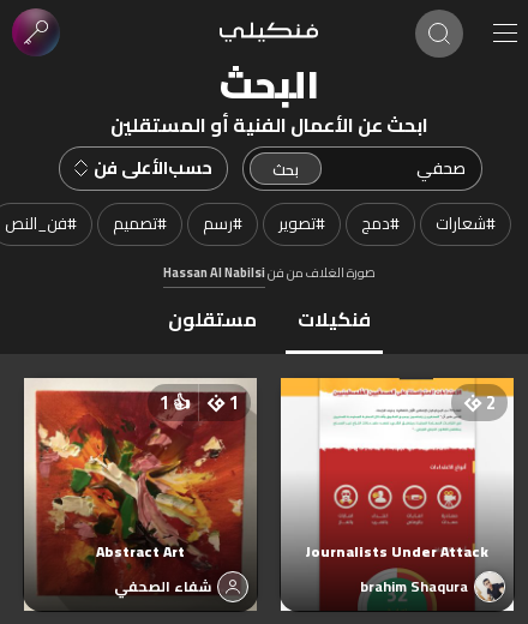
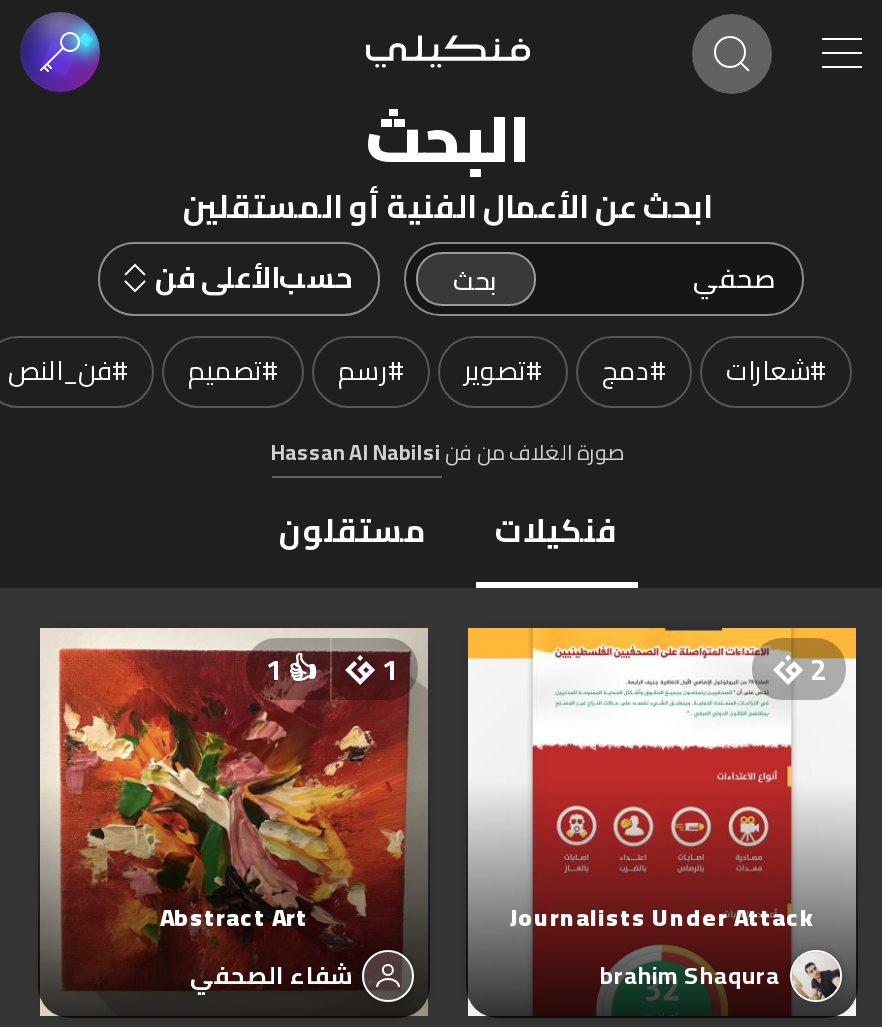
- [image]
+ [image]
